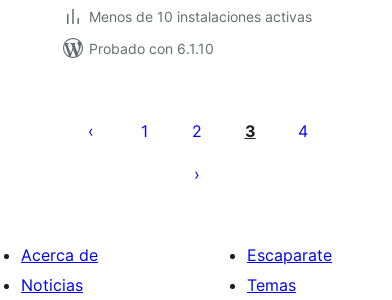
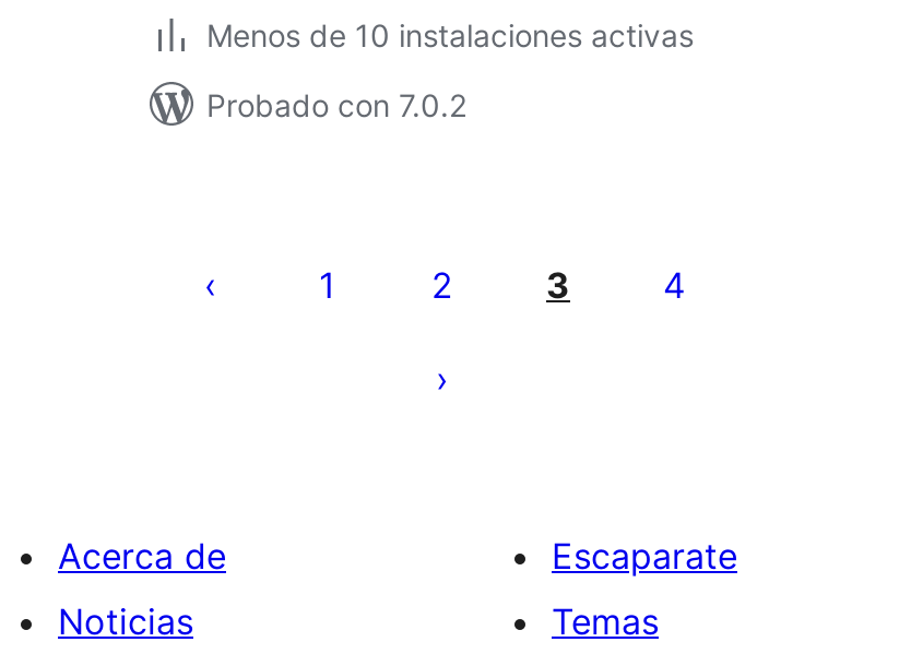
- Probado con 6.1.10
+ Probado con 7.0.2
